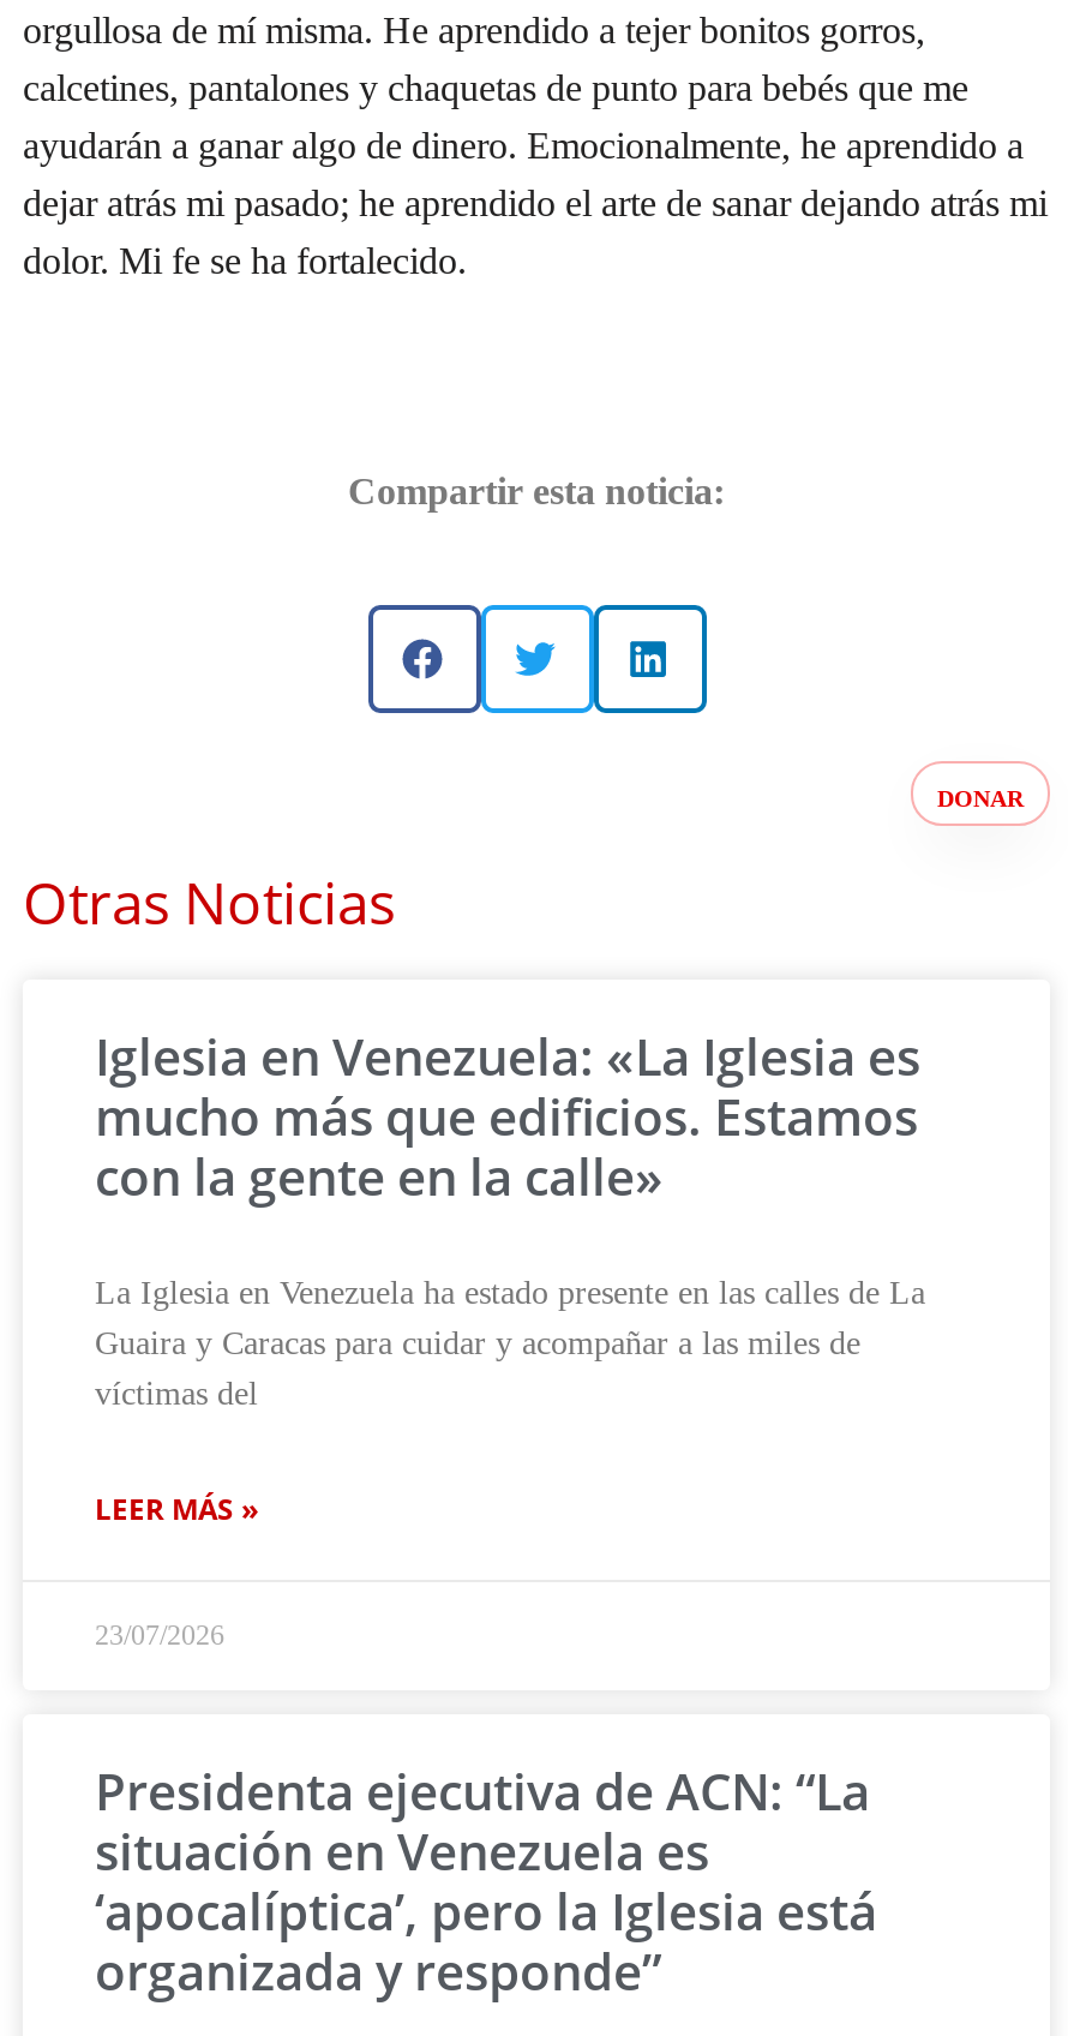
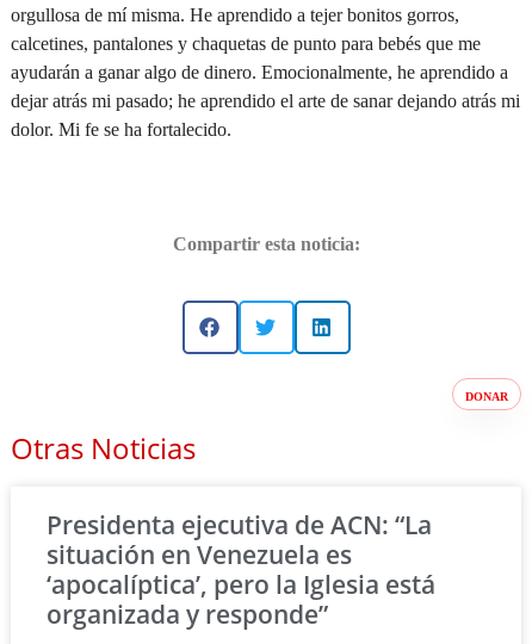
- Iglesia en Venezuela: «La Iglesia es
- mucho más que edificios. Estamos
- con la gente en la calle»
- La Iglesia en Venezuela ha estado presente en las calles de La
- Guaira y Caracas para cuidar y acompañar a las miles de
- víctimas del
- LEER MÁS »
- 23/07/2026
